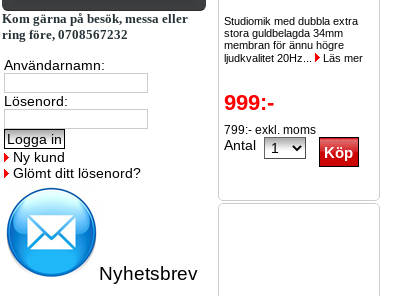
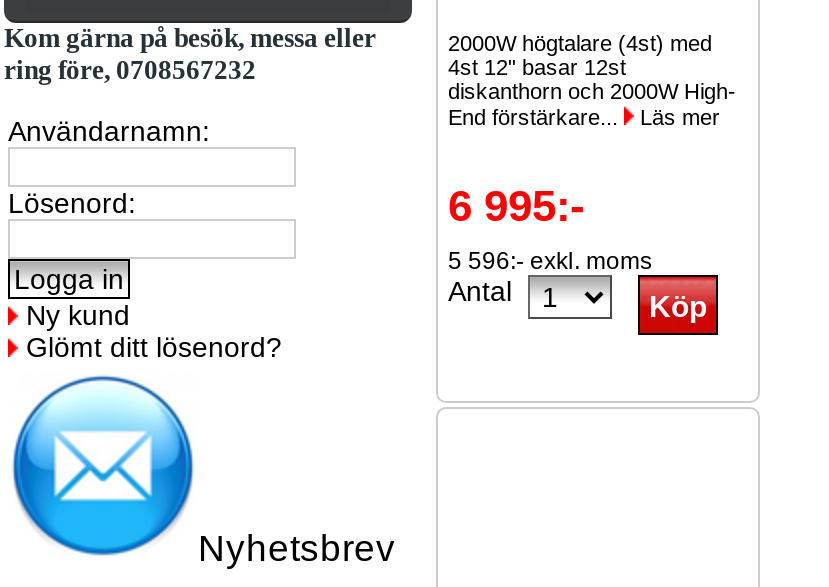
- Studiomik med dubbla extra
- stora guldbelagda 34mm
- membran för ännu högre
- ljudkvalitet 20Hz... Läs mer
+ 2000W högtalare (4st) med
+ 4st 12" basar 12st
+ diskanthorn och 2000W High-
+ End förstärkare... Läs mer

- 999:-
- 799:- exkl. moms
+ 6 995:-
+ 5 596:- exkl. moms
